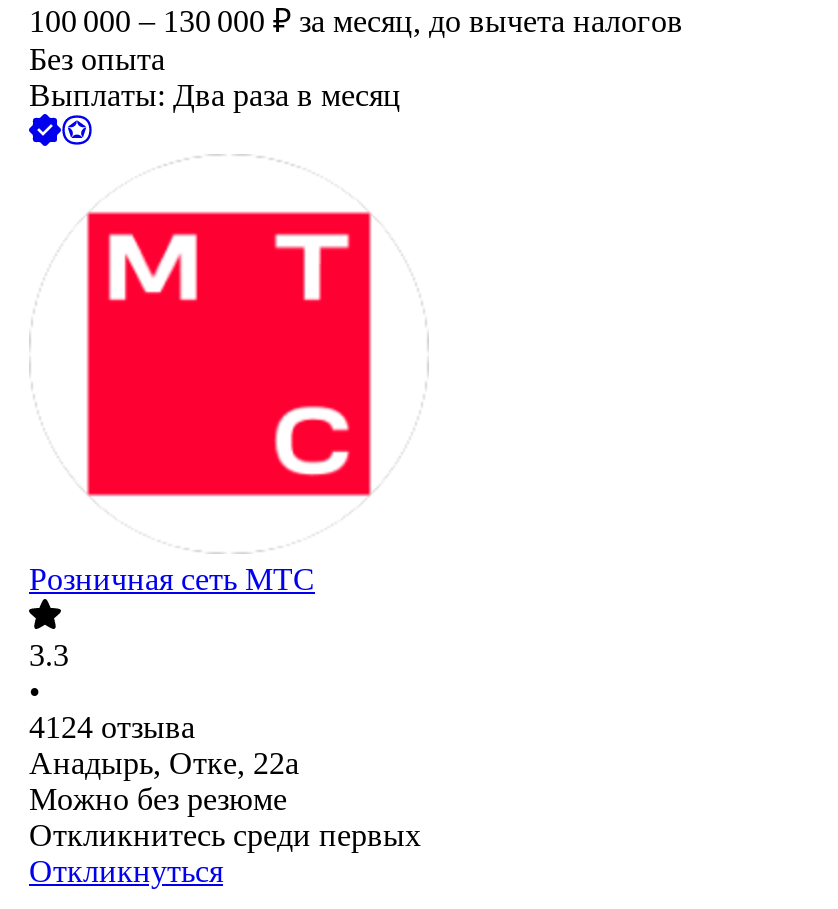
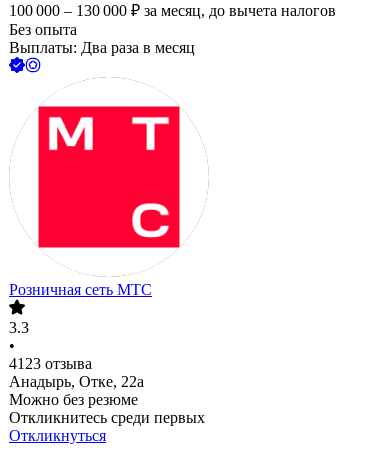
- 4124 отзыва
+ 4123 отзыва
